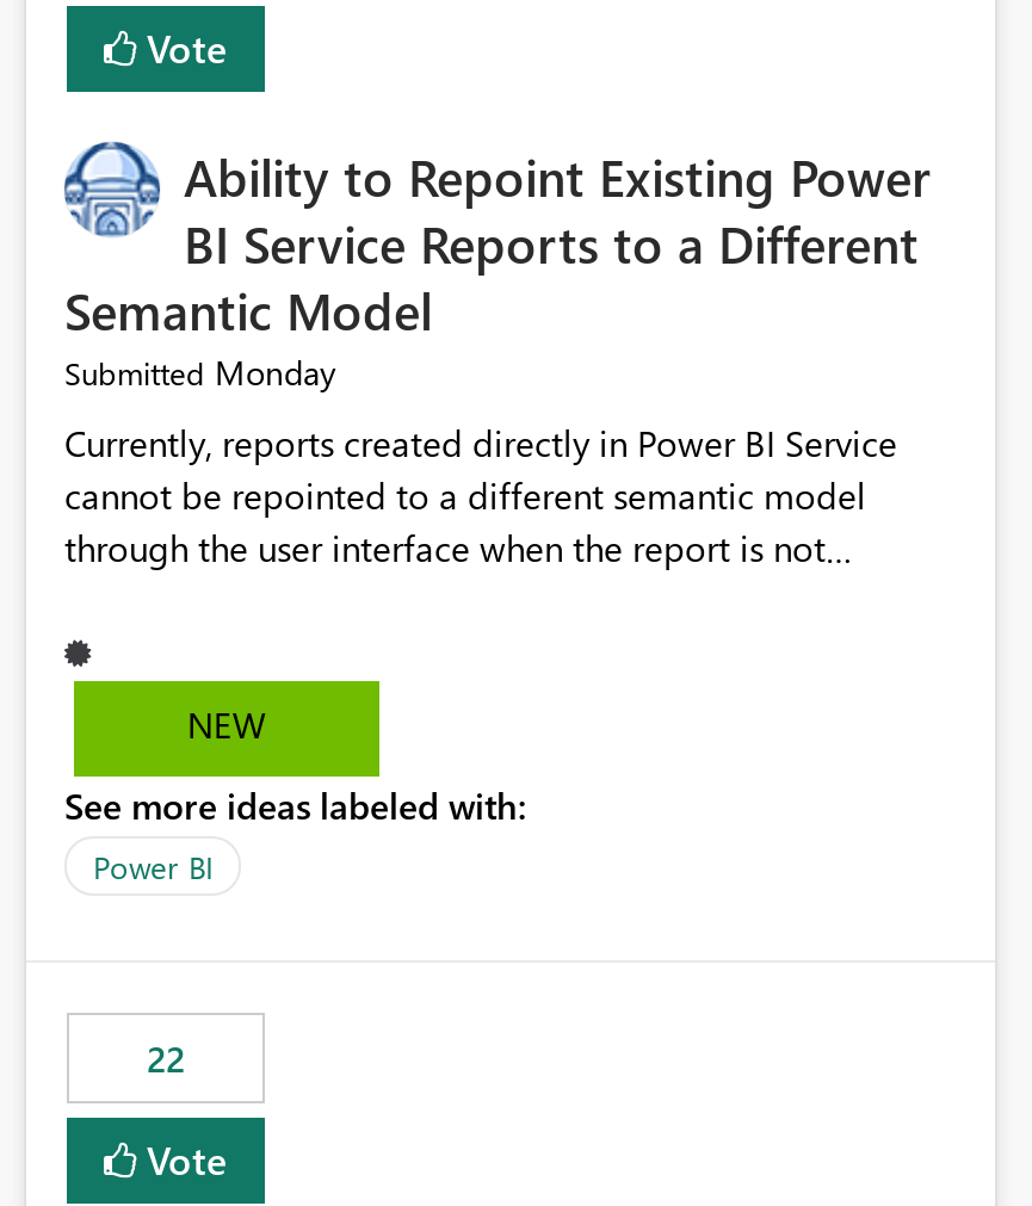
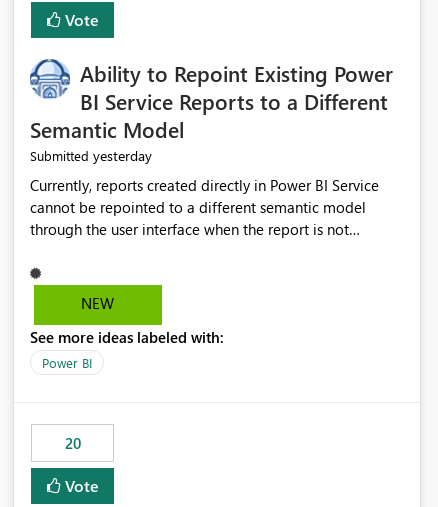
- Submitted Monday
+ Submitted yesterday

- 22
+ 20
